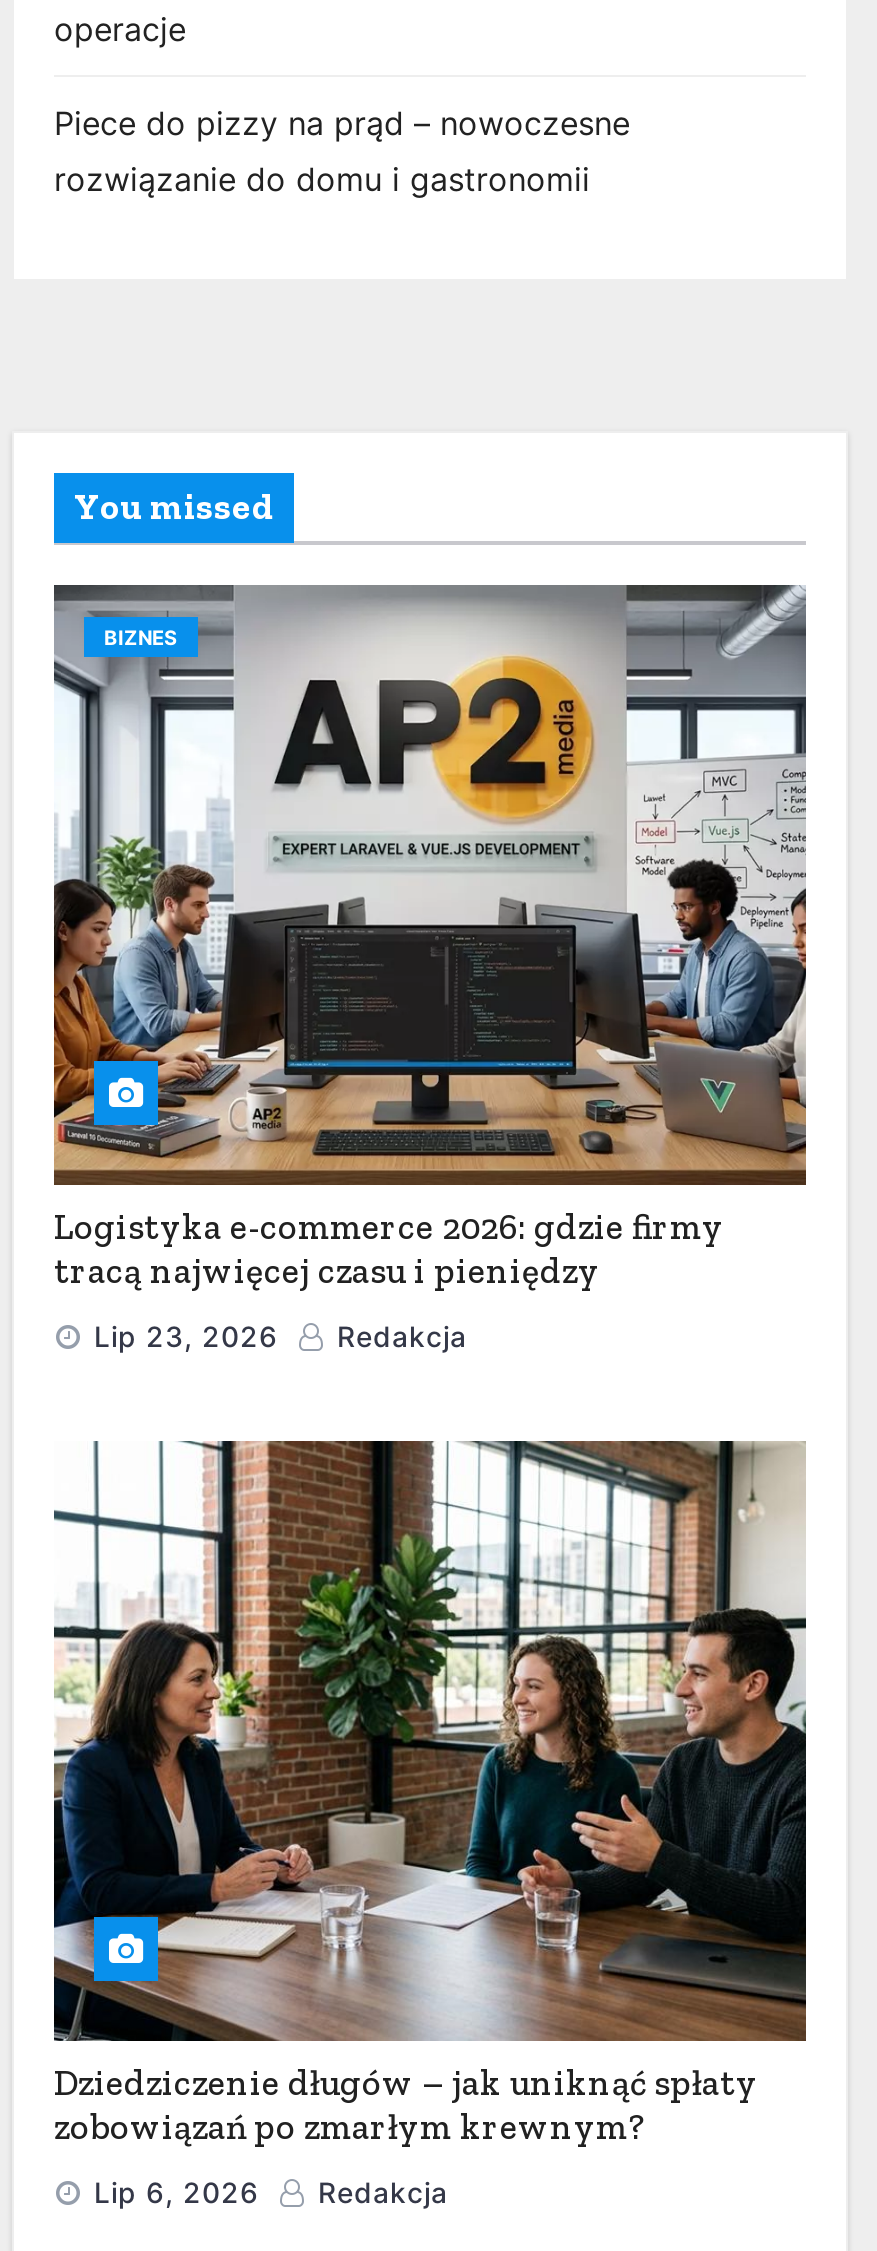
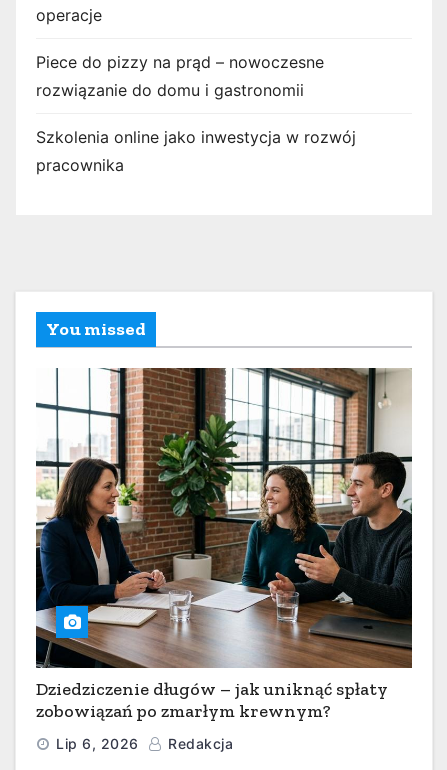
+ Szkolenia online jako inwestycja w rozwój
+ pracownika

moved down: You missed

- [image]
- BIZNES

- Logistyka e-commerce 2026: gdzie firmy
- tracą najwięcej czasu i pieniędzy
- Lip 23, 2026
- Redakcja
